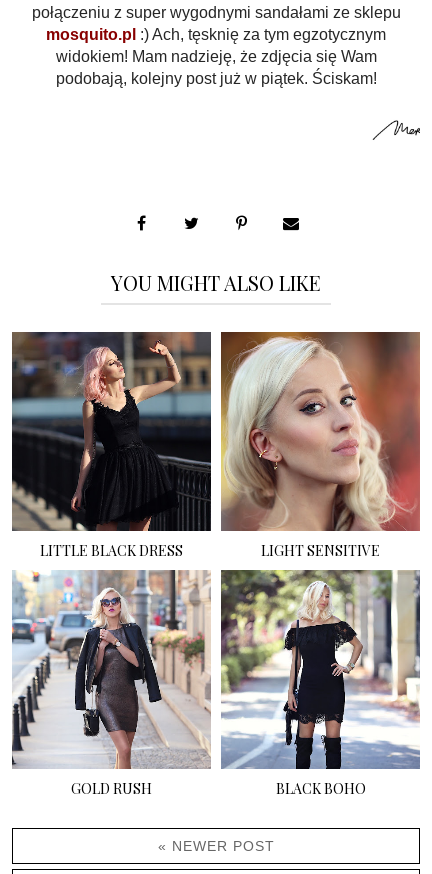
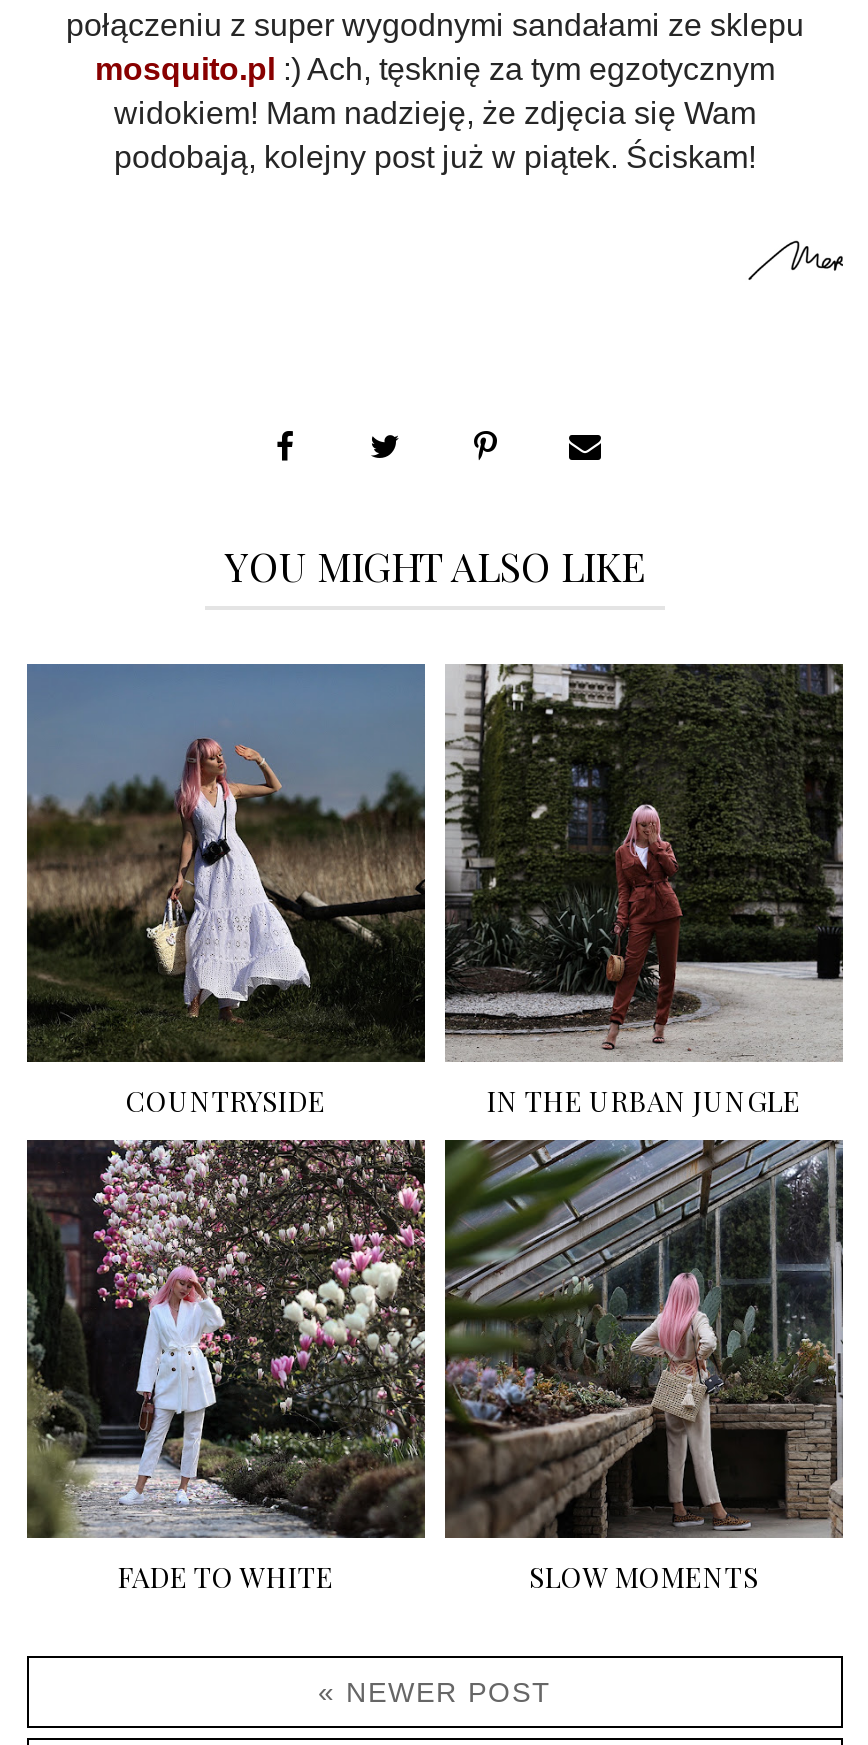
- [image]
- LITTLE BLACK DRESS
- LIGHT SENSITIVE
+ [image]
+ COUNTRYSIDE
+ IN THE URBAN JUNGLE

- [image]
+ [image]

- [image]
- GOLD RUSH
- BLACK BOHO
+ [image]
+ FADE TO WHITE
+ SLOW MOMENTS

- [image]
+ [image]
